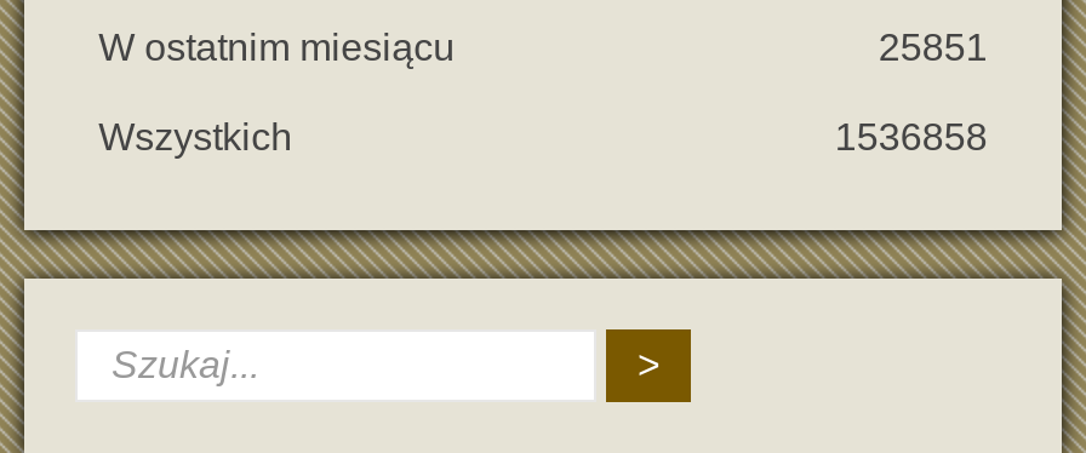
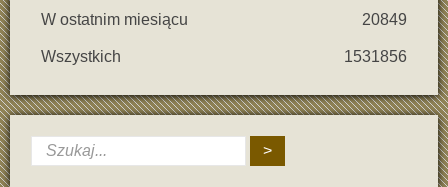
- 25851
+ 20849

- 1536858
+ 1531856
